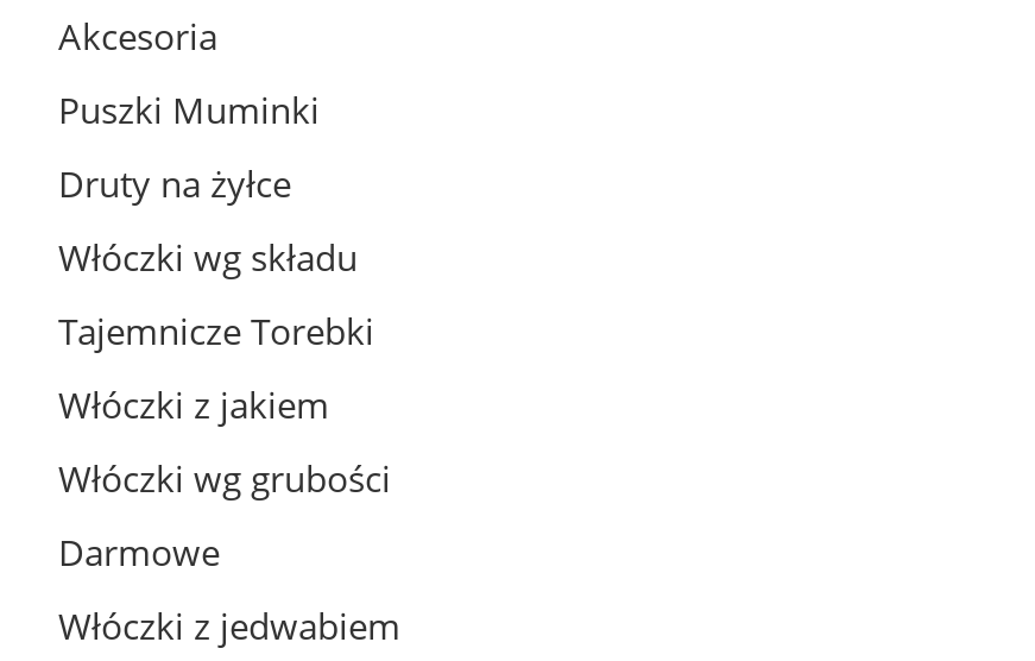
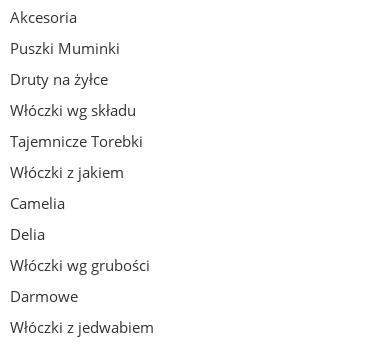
+ Camelia
+ Delia
